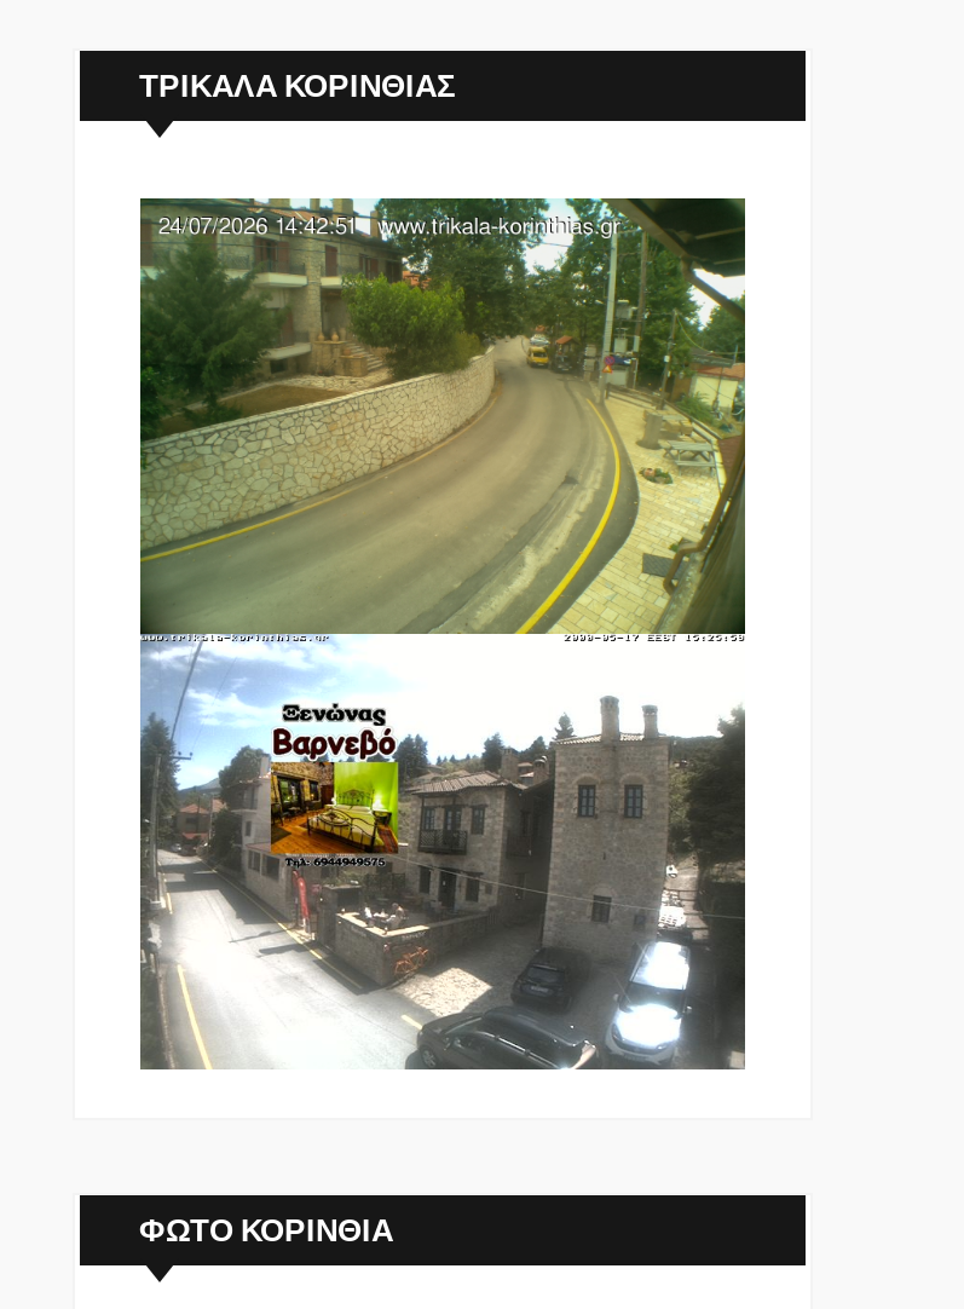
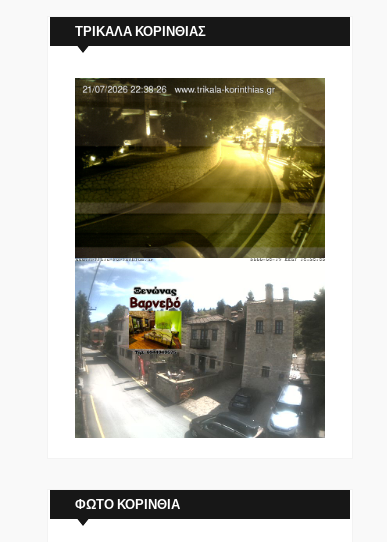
- [image]
+ [image]
